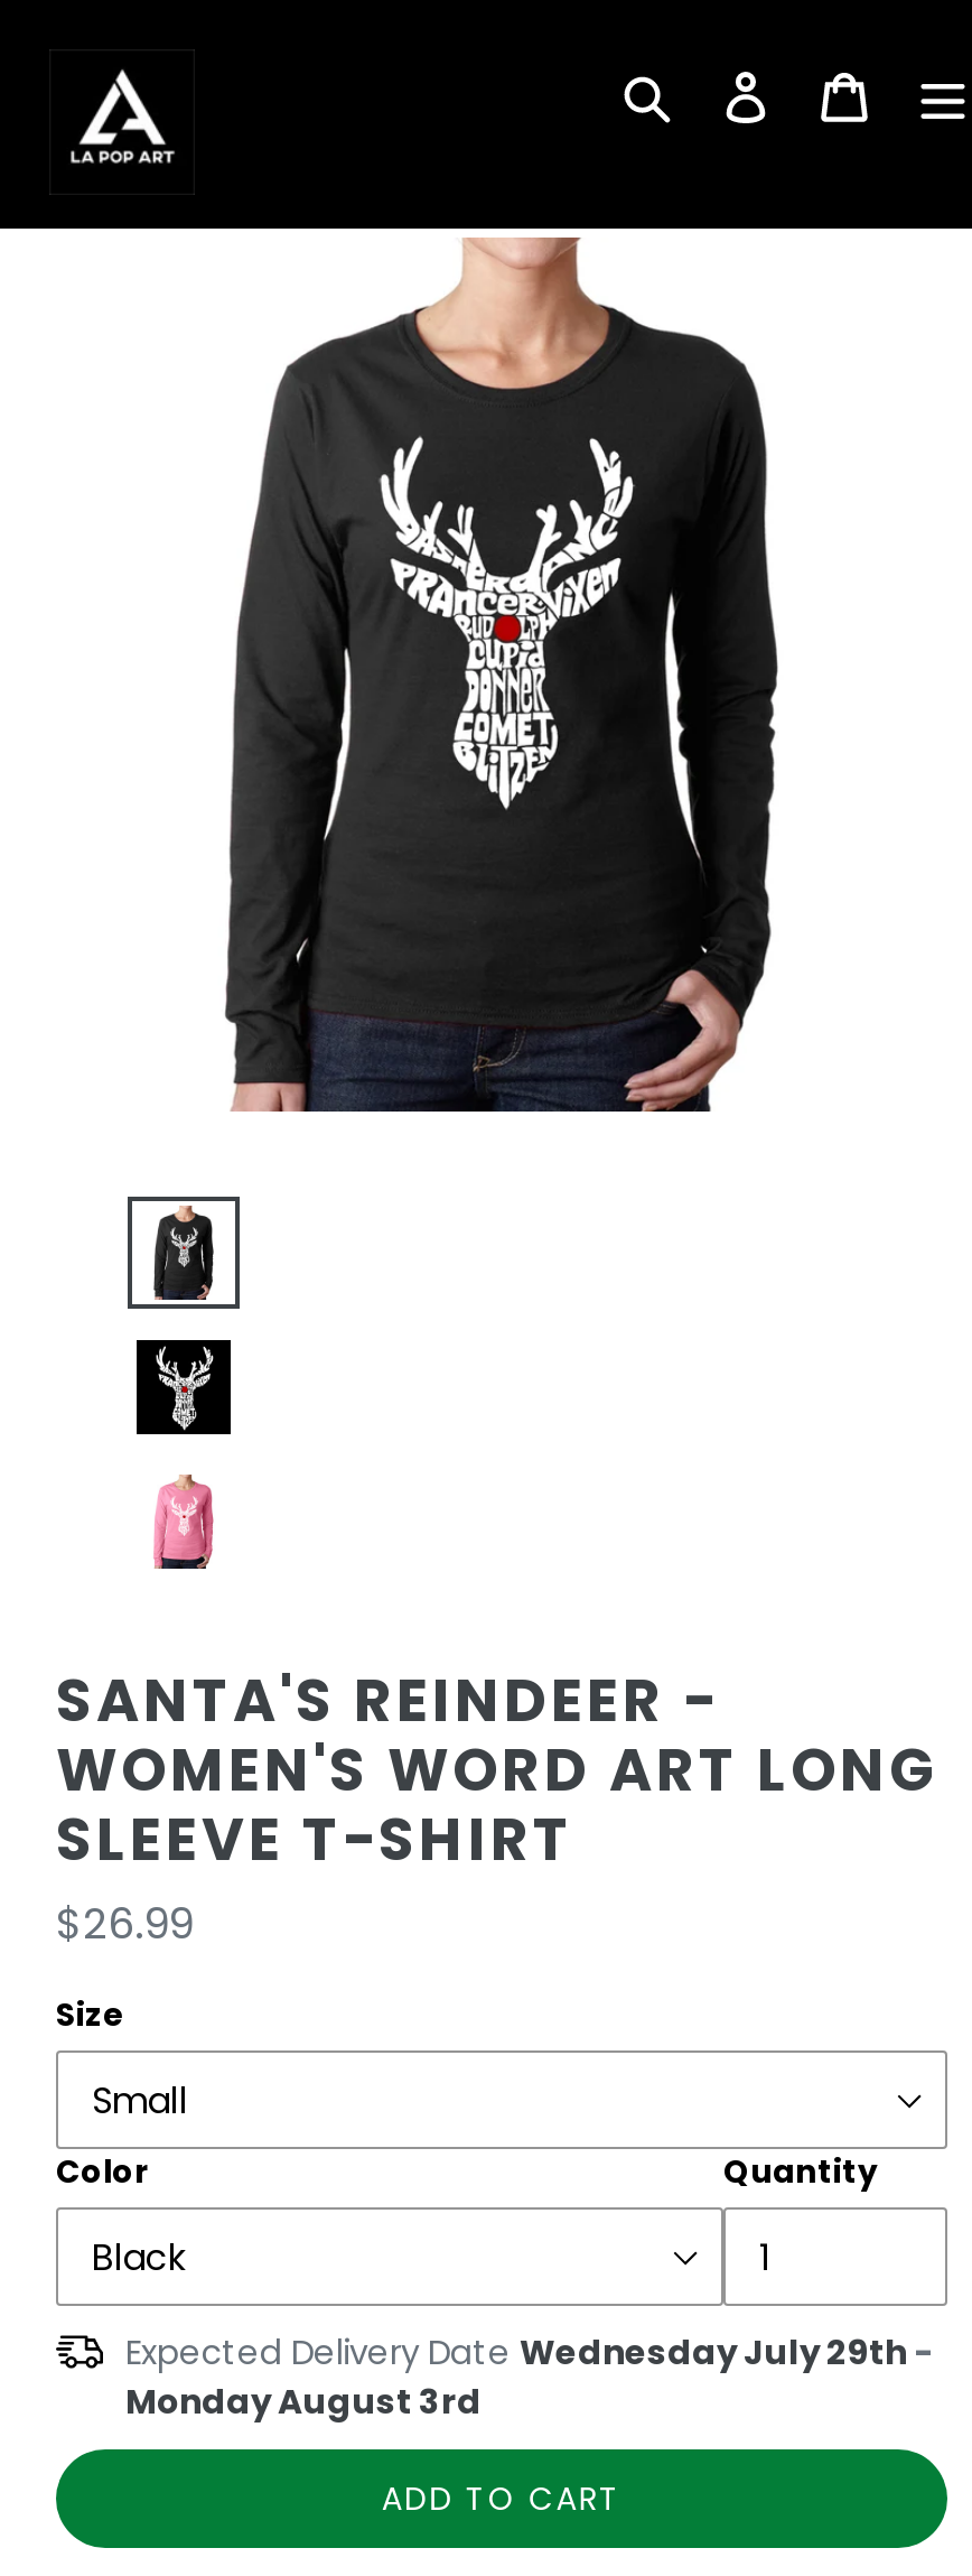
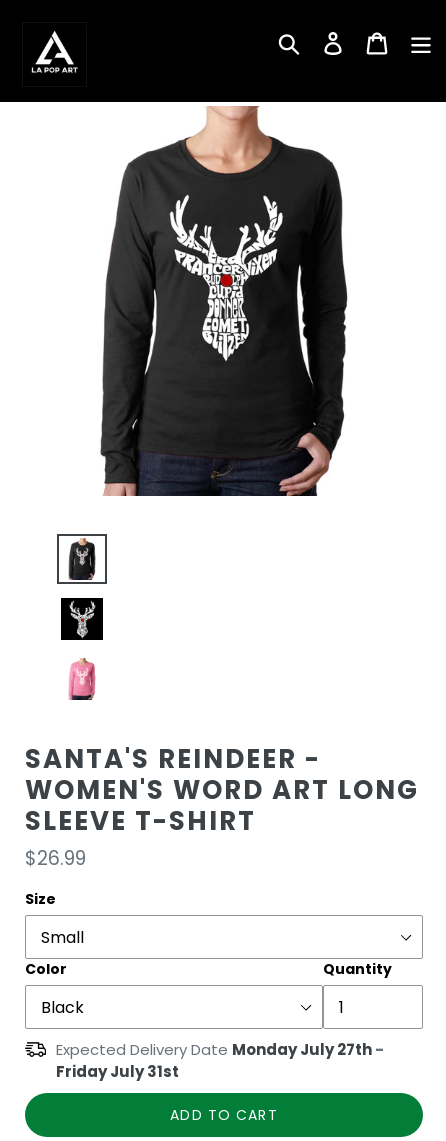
- Expected Delivery Date Wednesday July 29th -
- Monday August 3rd
+ Expected Delivery Date Monday July 27th -
+ Friday July 31st
